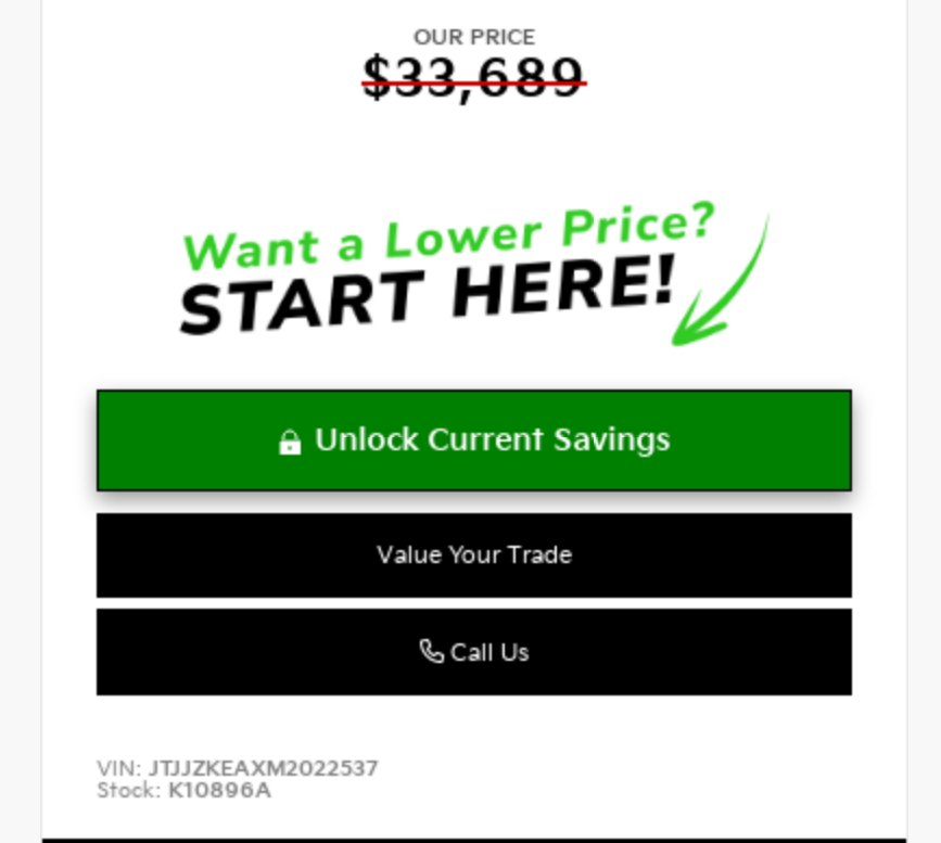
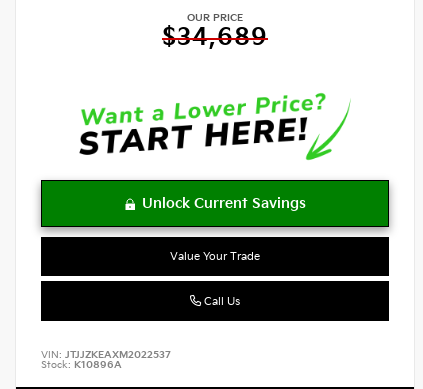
- $33,689
+ $34,689
